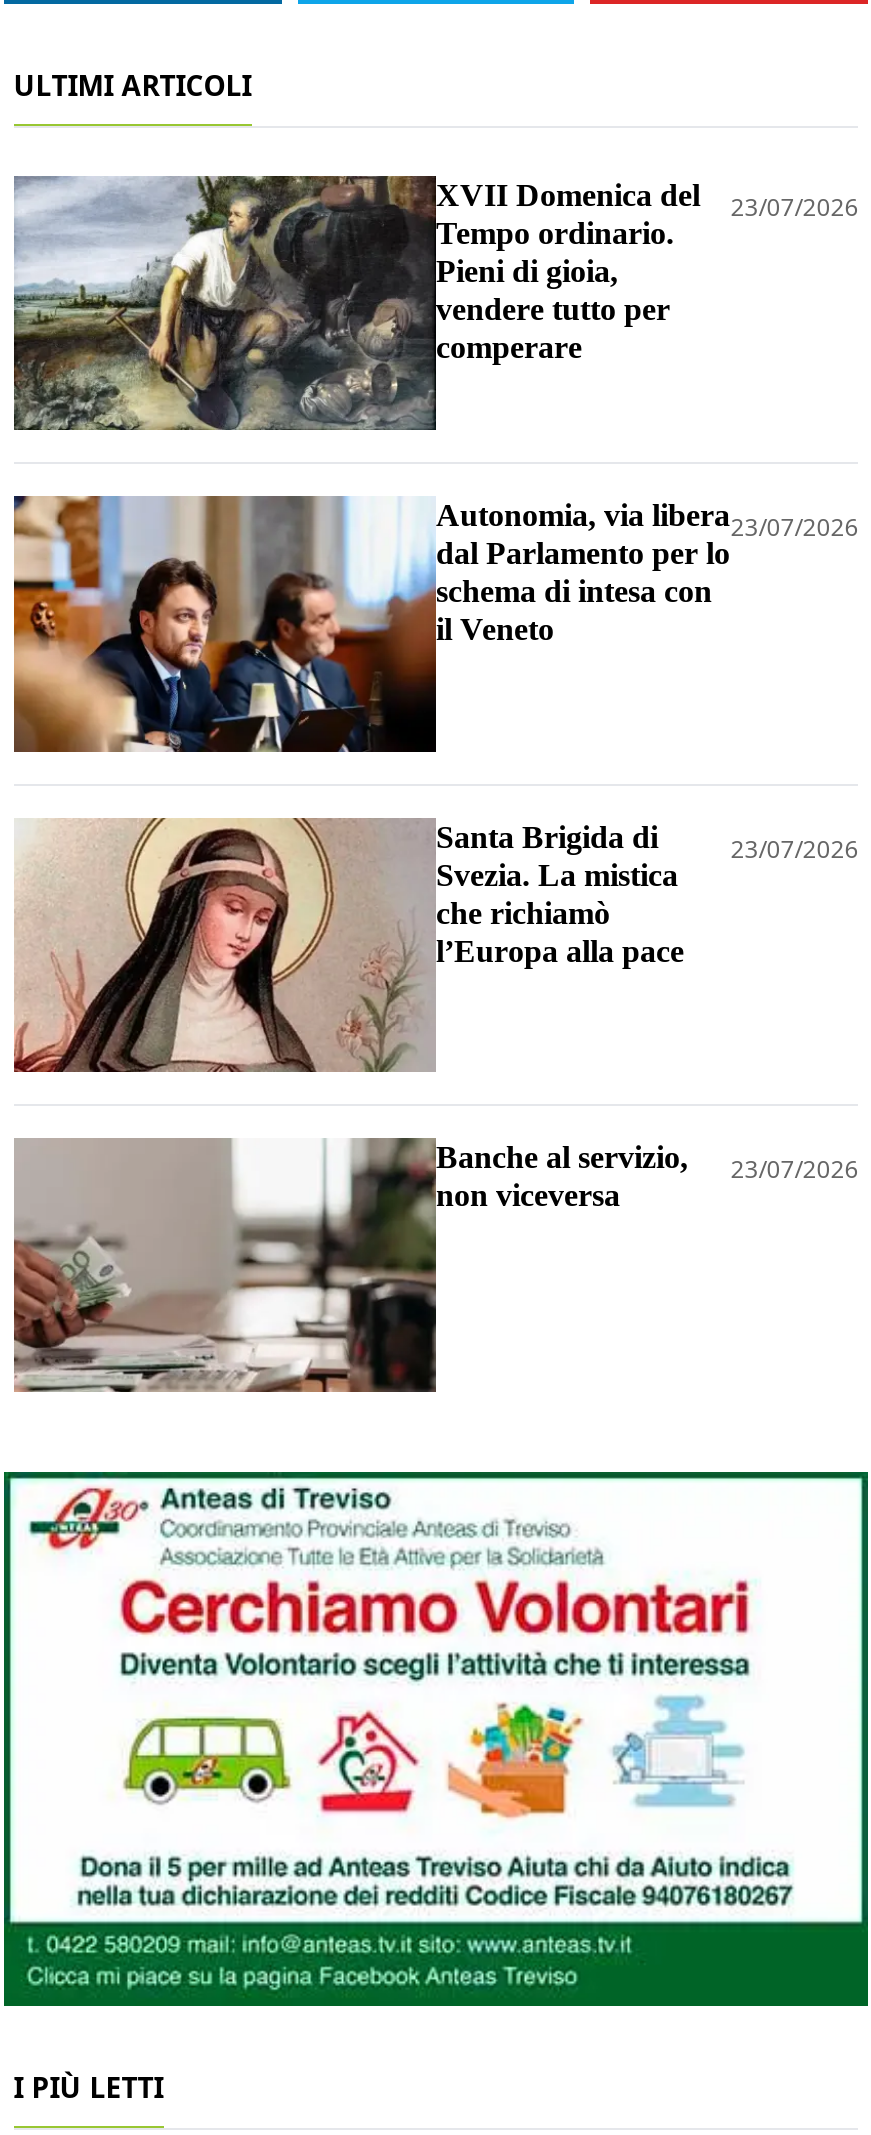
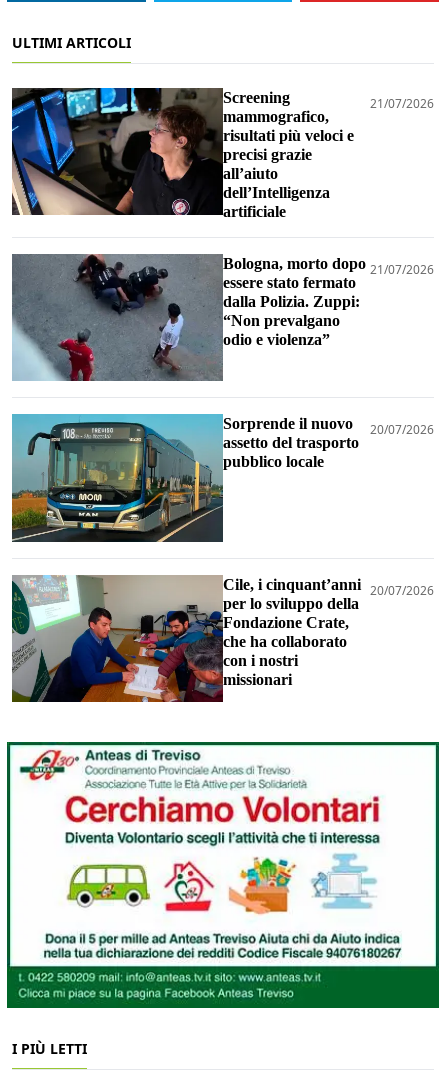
- [image]
- XVII Domenica del
- Tempo ordinario.
- Pieni di gioia,
- vendere tutto per
- comperare
+ [image]
+ Screening
+ mammografico,
+ risultati più veloci e
+ precisi grazie
+ all’aiuto
+ dell’Intelligenza
+ artificiale

- 23/07/2026
+ 21/07/2026

- [image]
- Autonomia, via libera
- dal Parlamento per lo
- schema di intesa con
- il Veneto
+ [image]
+ Bologna, morto dopo
+ essere stato fermato
+ dalla Polizia. Zuppi:
+ “Non prevalgano
+ odio e violenza”

- 23/07/2026
+ 21/07/2026

- [image]
- Santa Brigida di
- Svezia. La mistica
- che richiamò
- l’Europa alla pace
+ [image]
+ Sorprende il nuovo
+ assetto del trasporto
+ pubblico locale

- 23/07/2026
+ 20/07/2026

- [image]
- Banche al servizio,
- non viceversa
+ [image]
+ Cile, i cinquant’anni
+ per lo sviluppo della
+ Fondazione Crate,
+ che ha collaborato
+ con i nostri
+ missionari

- 23/07/2026
+ 20/07/2026
